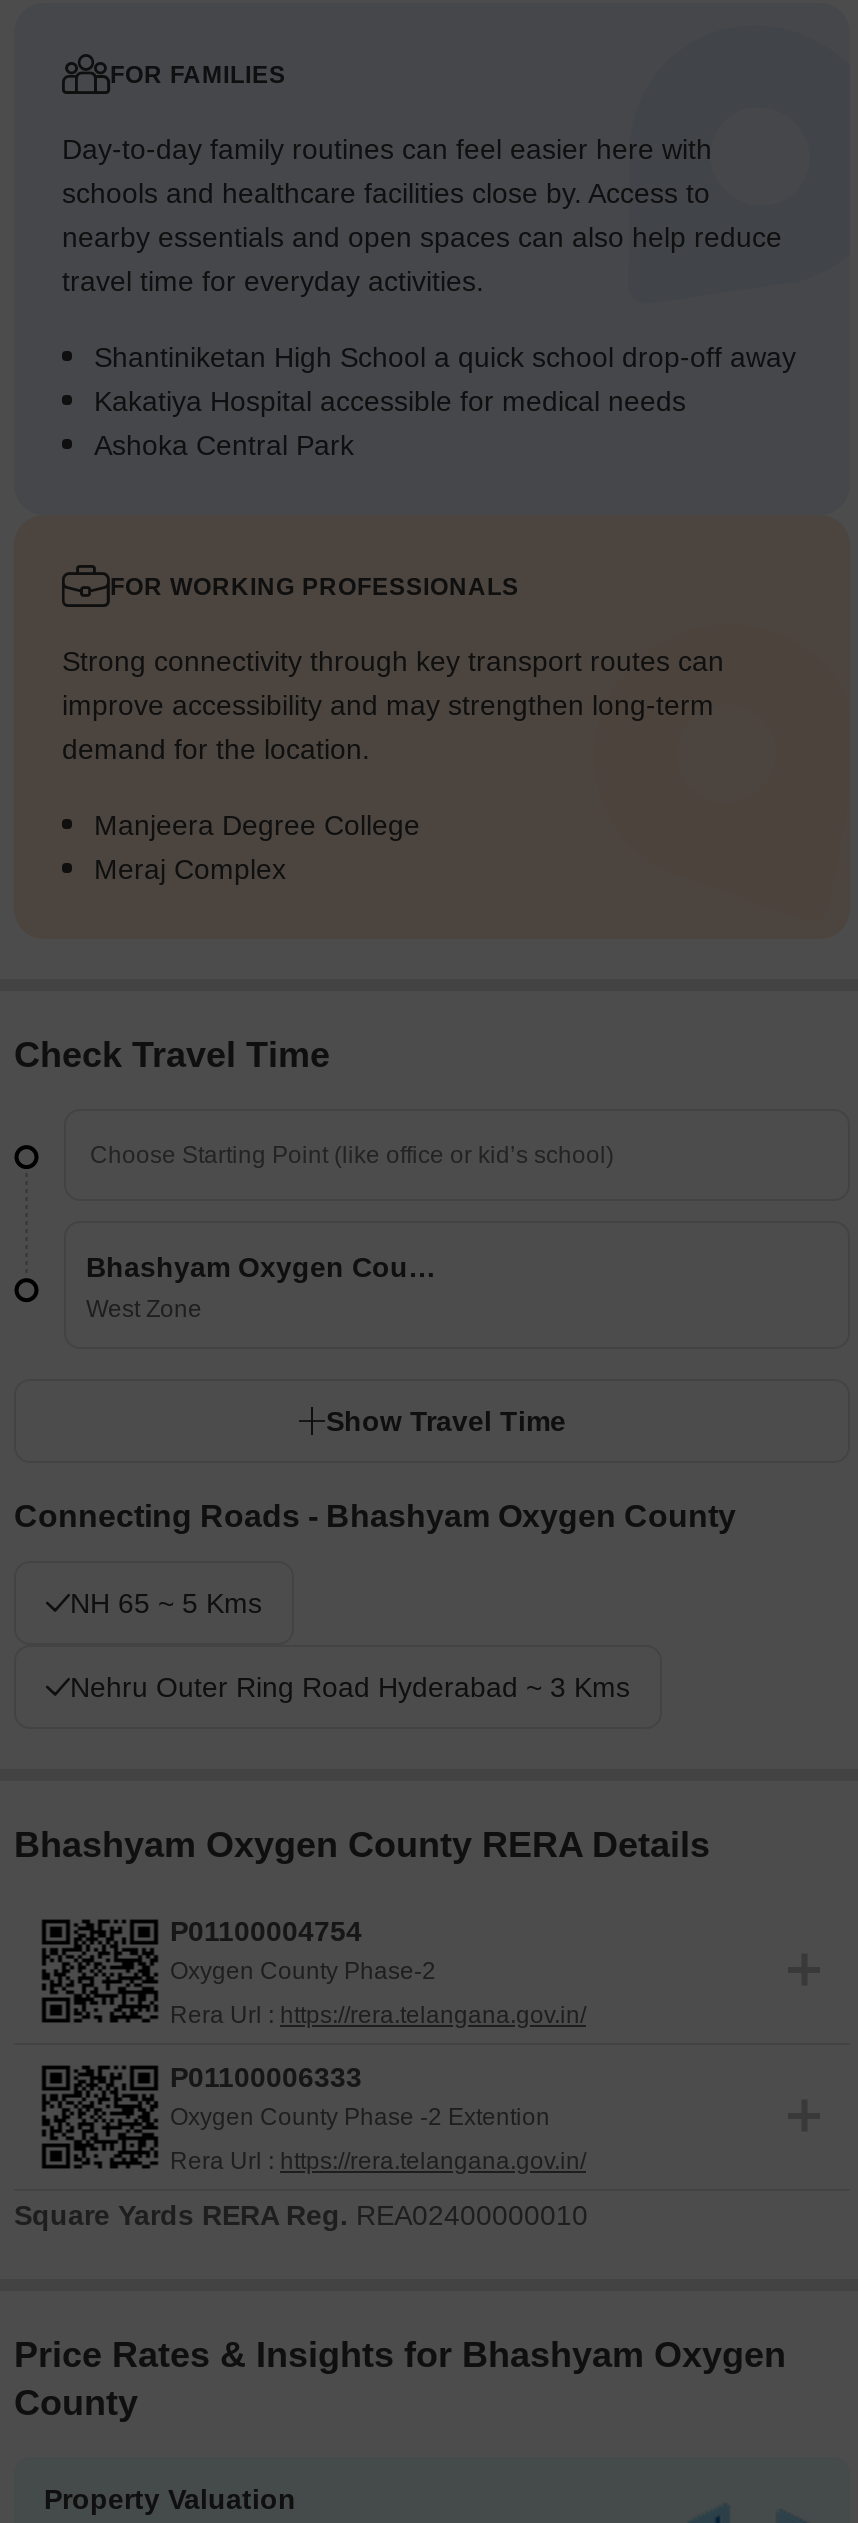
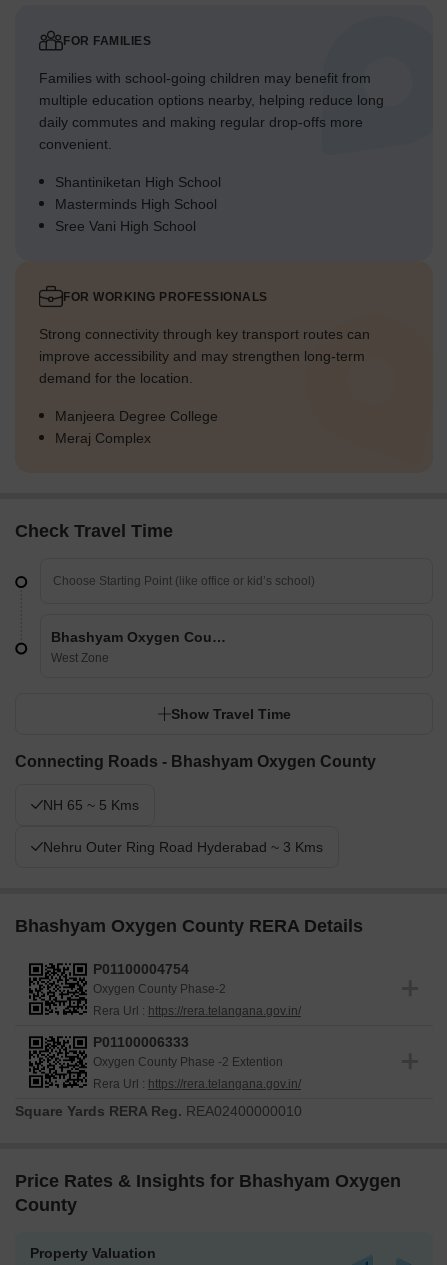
- Day-to-day family routines can feel easier here with
- schools and healthcare facilities close by. Access to
- nearby essentials and open spaces can also help reduce
- travel time for everyday activities.
+ Families with school-going children may benefit from
+ multiple education options nearby, helping reduce long
+ daily commutes and making regular drop-offs more
+ convenient.

- Shantiniketan High School a quick school drop-off away
- Kakatiya Hospital accessible for medical needs
- Ashoka Central Park
+ Shantiniketan High School
+ Masterminds High School
+ Sree Vani High School
